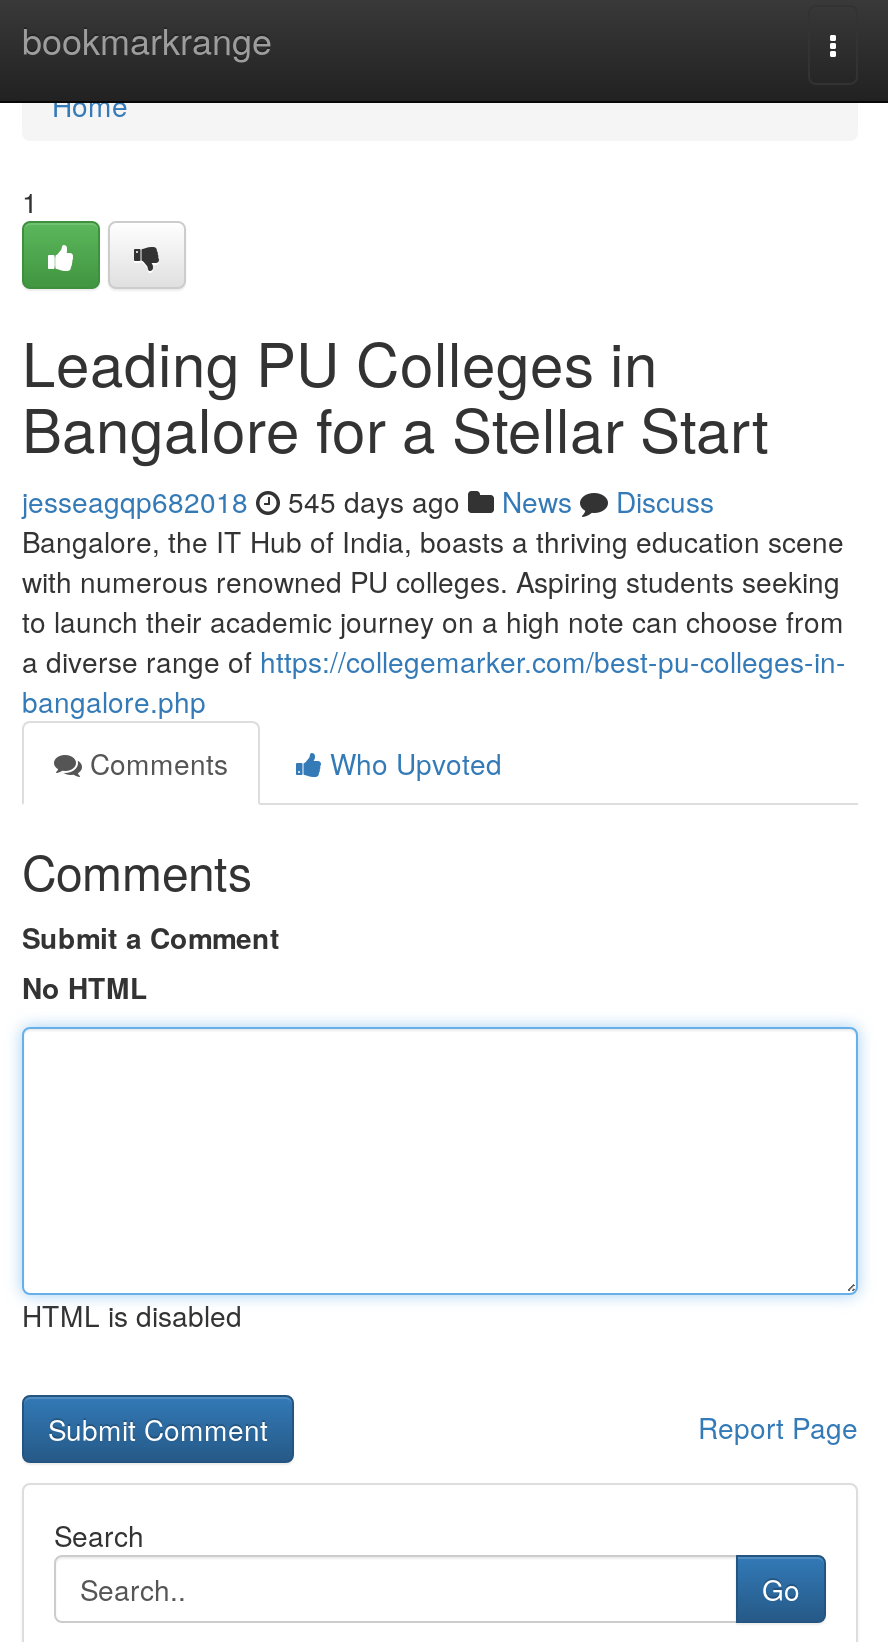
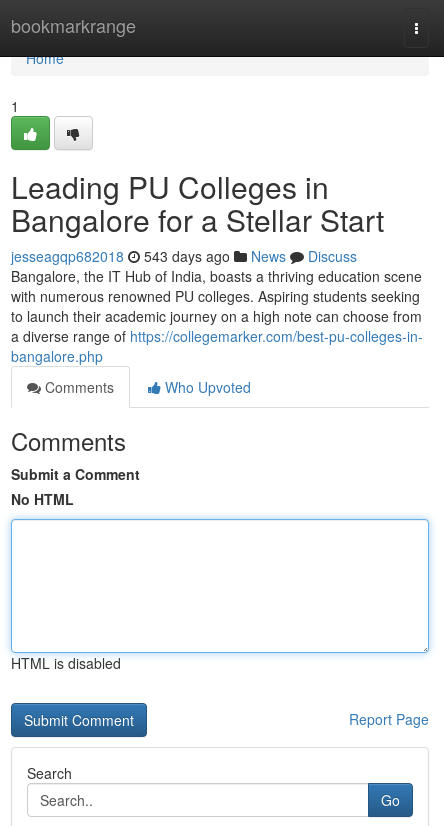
- jesseagqp682018 545 days ago News Discuss
+ jesseagqp682018 543 days ago News Discuss
